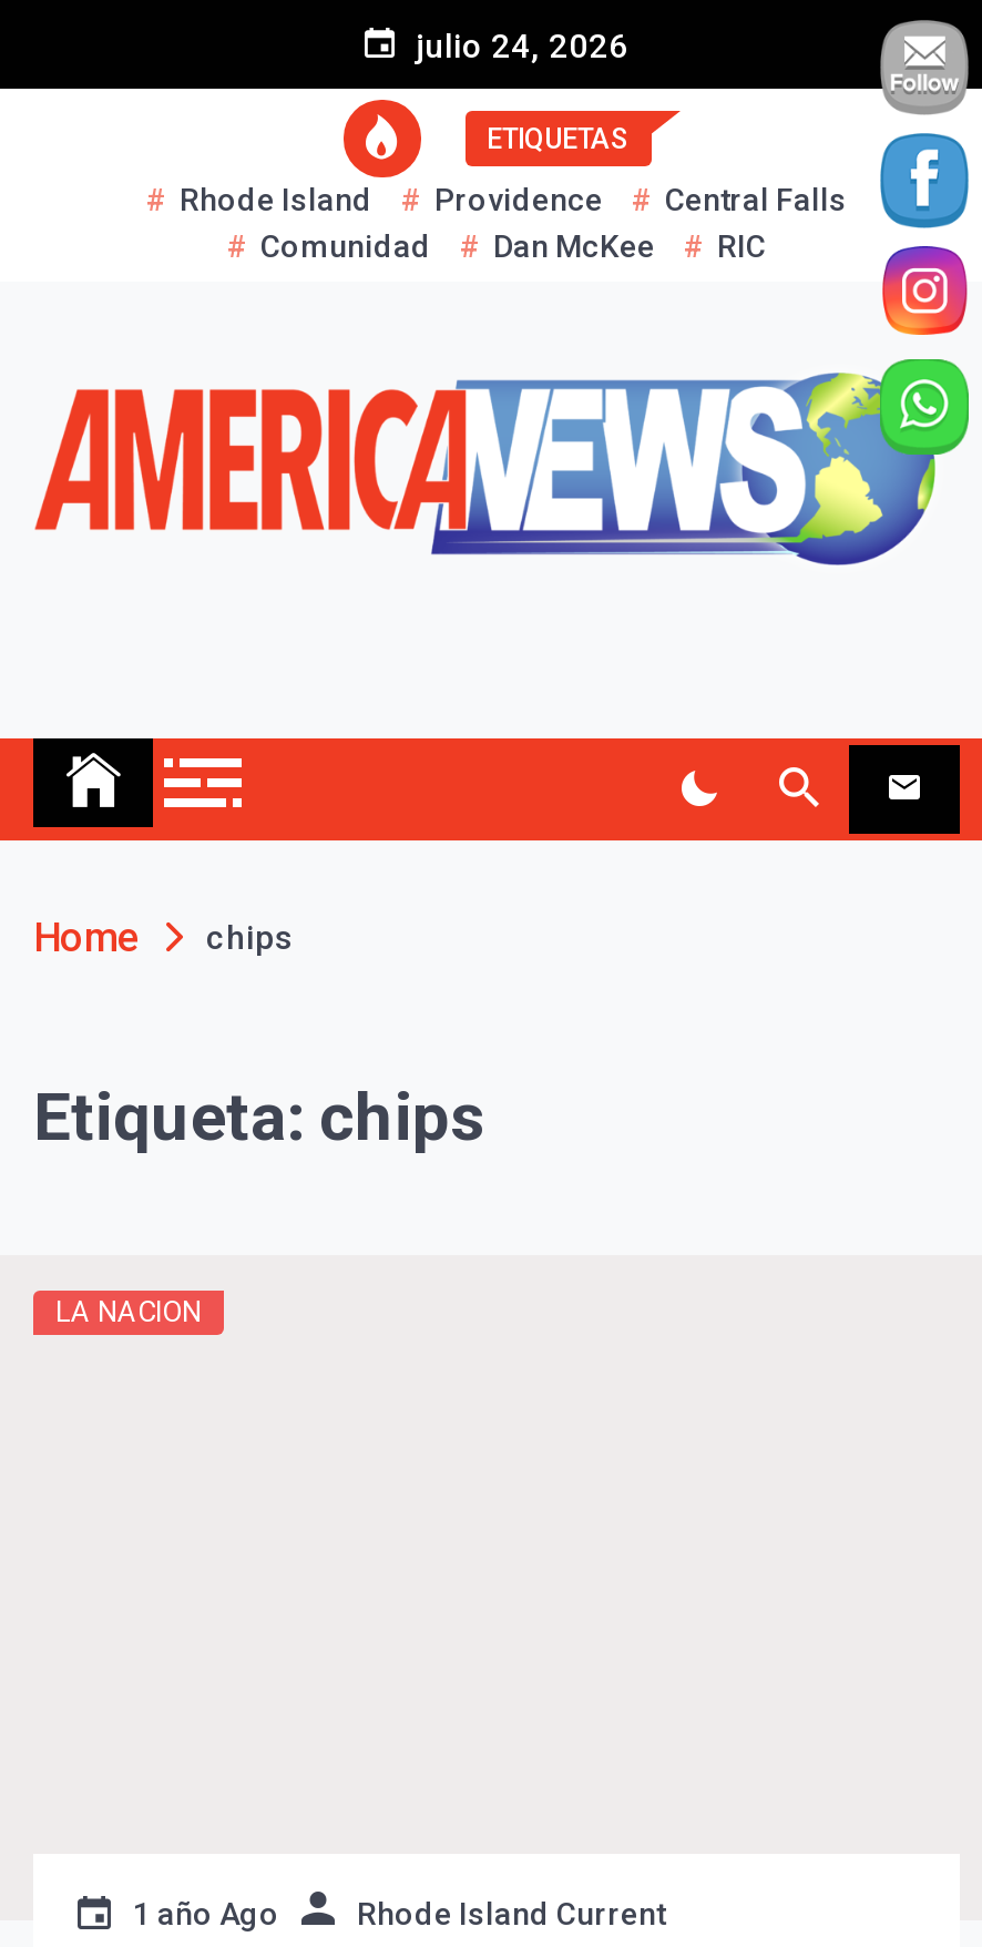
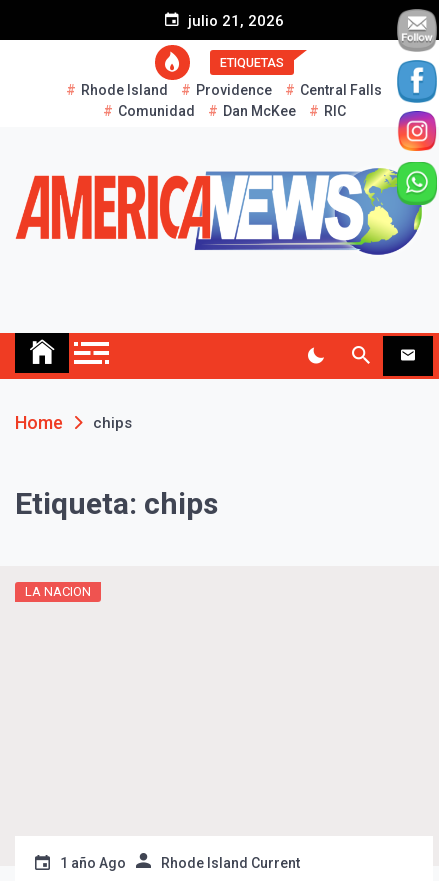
- julio 24, 2026
+ julio 21, 2026
